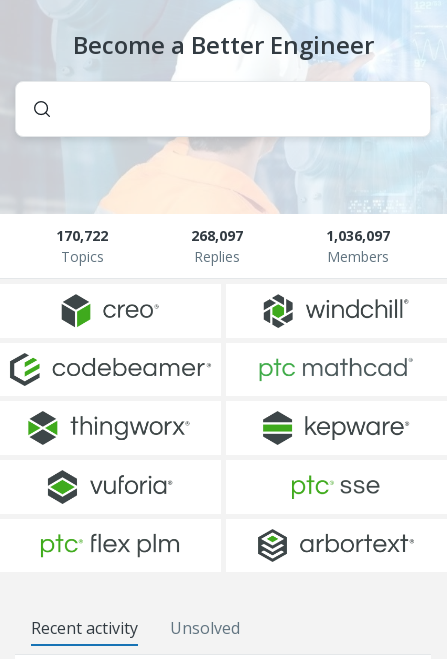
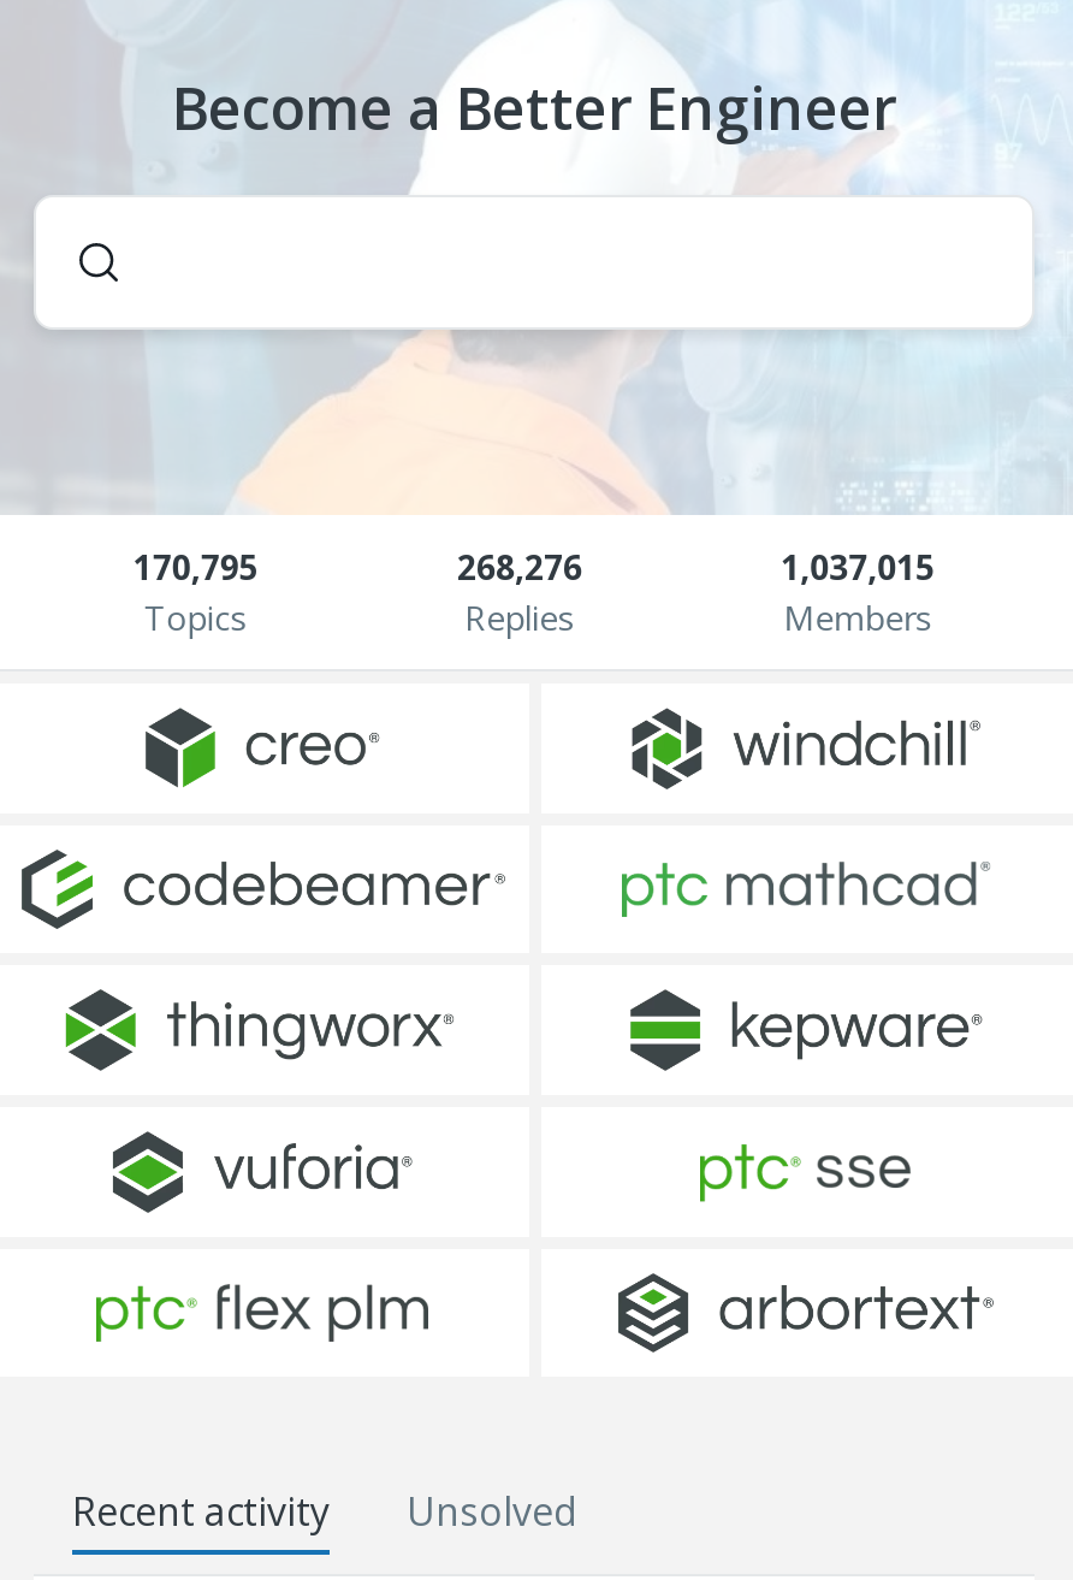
- 170,722
+ 170,795

- 268,097
+ 268,276

- 1,036,097
+ 1,037,015
